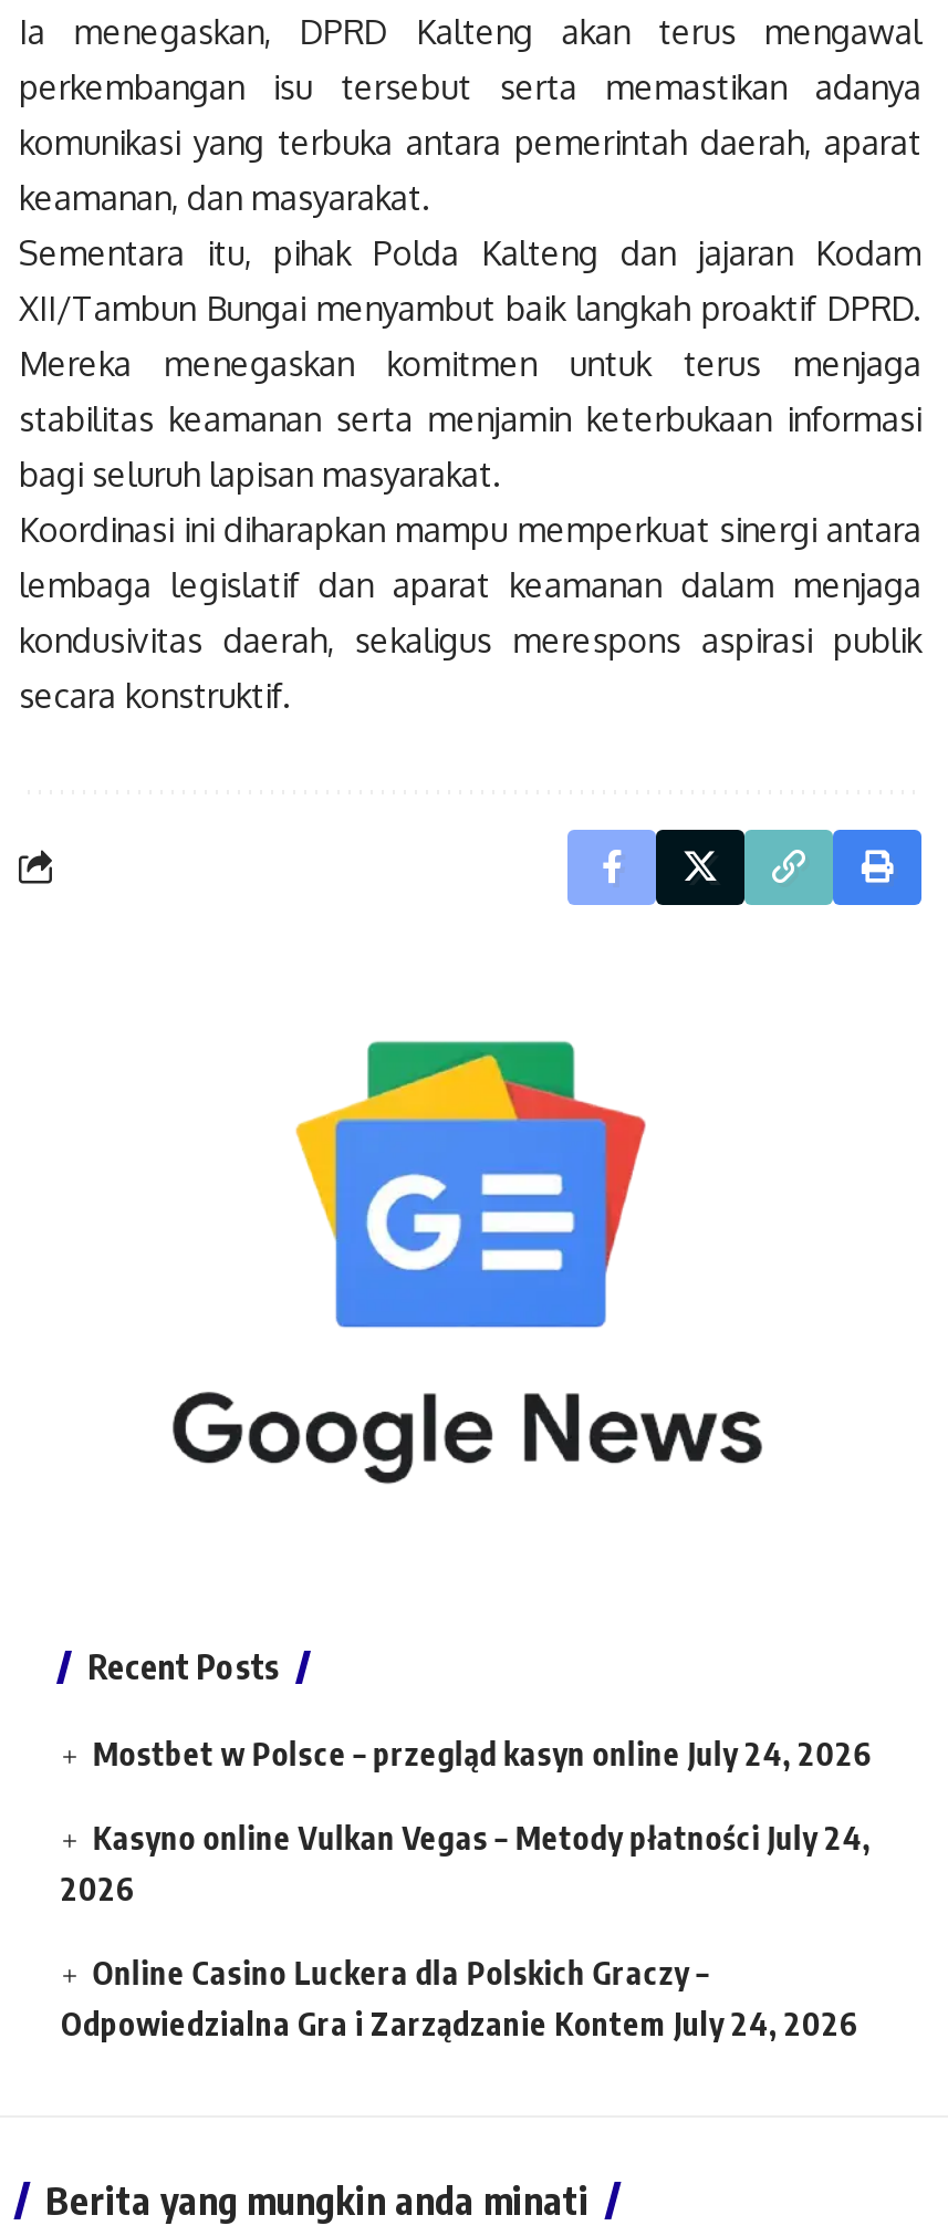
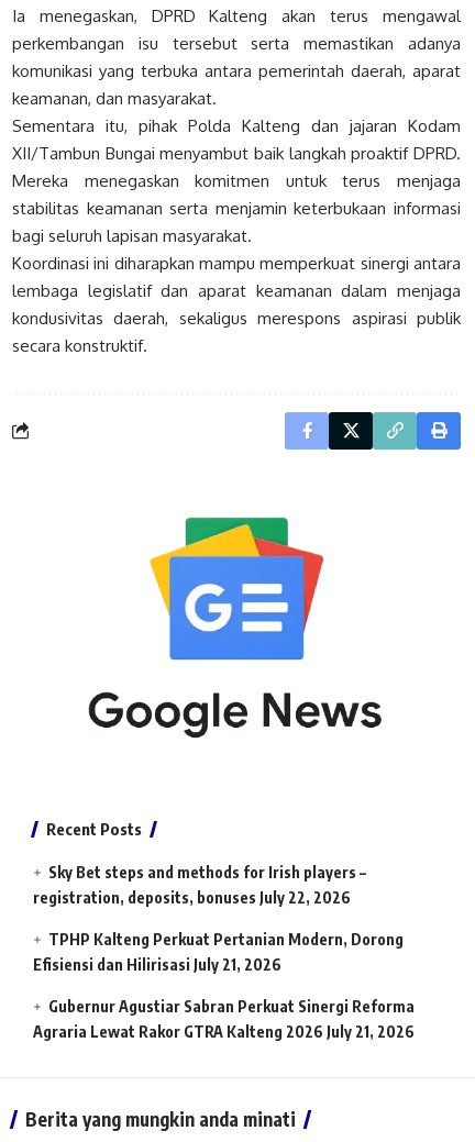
- Mostbet w Polsce – przegląd kasyn online July 24, 2026
+ Sky Bet steps and methods for Irish players –
+ registration, deposits, bonuses July 22, 2026

- Kasyno online Vulkan Vegas – Metody płatności July 24,
- 2026
+ TPHP Kalteng Perkuat Pertanian Modern, Dorong
+ Efisiensi dan Hilirisasi July 21, 2026

- Online Casino Luckera dla Polskich Graczy –
- Odpowiedzialna Gra i Zarządzanie Kontem July 24, 2026
+ Gubernur Agustiar Sabran Perkuat Sinergi Reforma
+ Agraria Lewat Rakor GTRA Kalteng 2026 July 21, 2026
